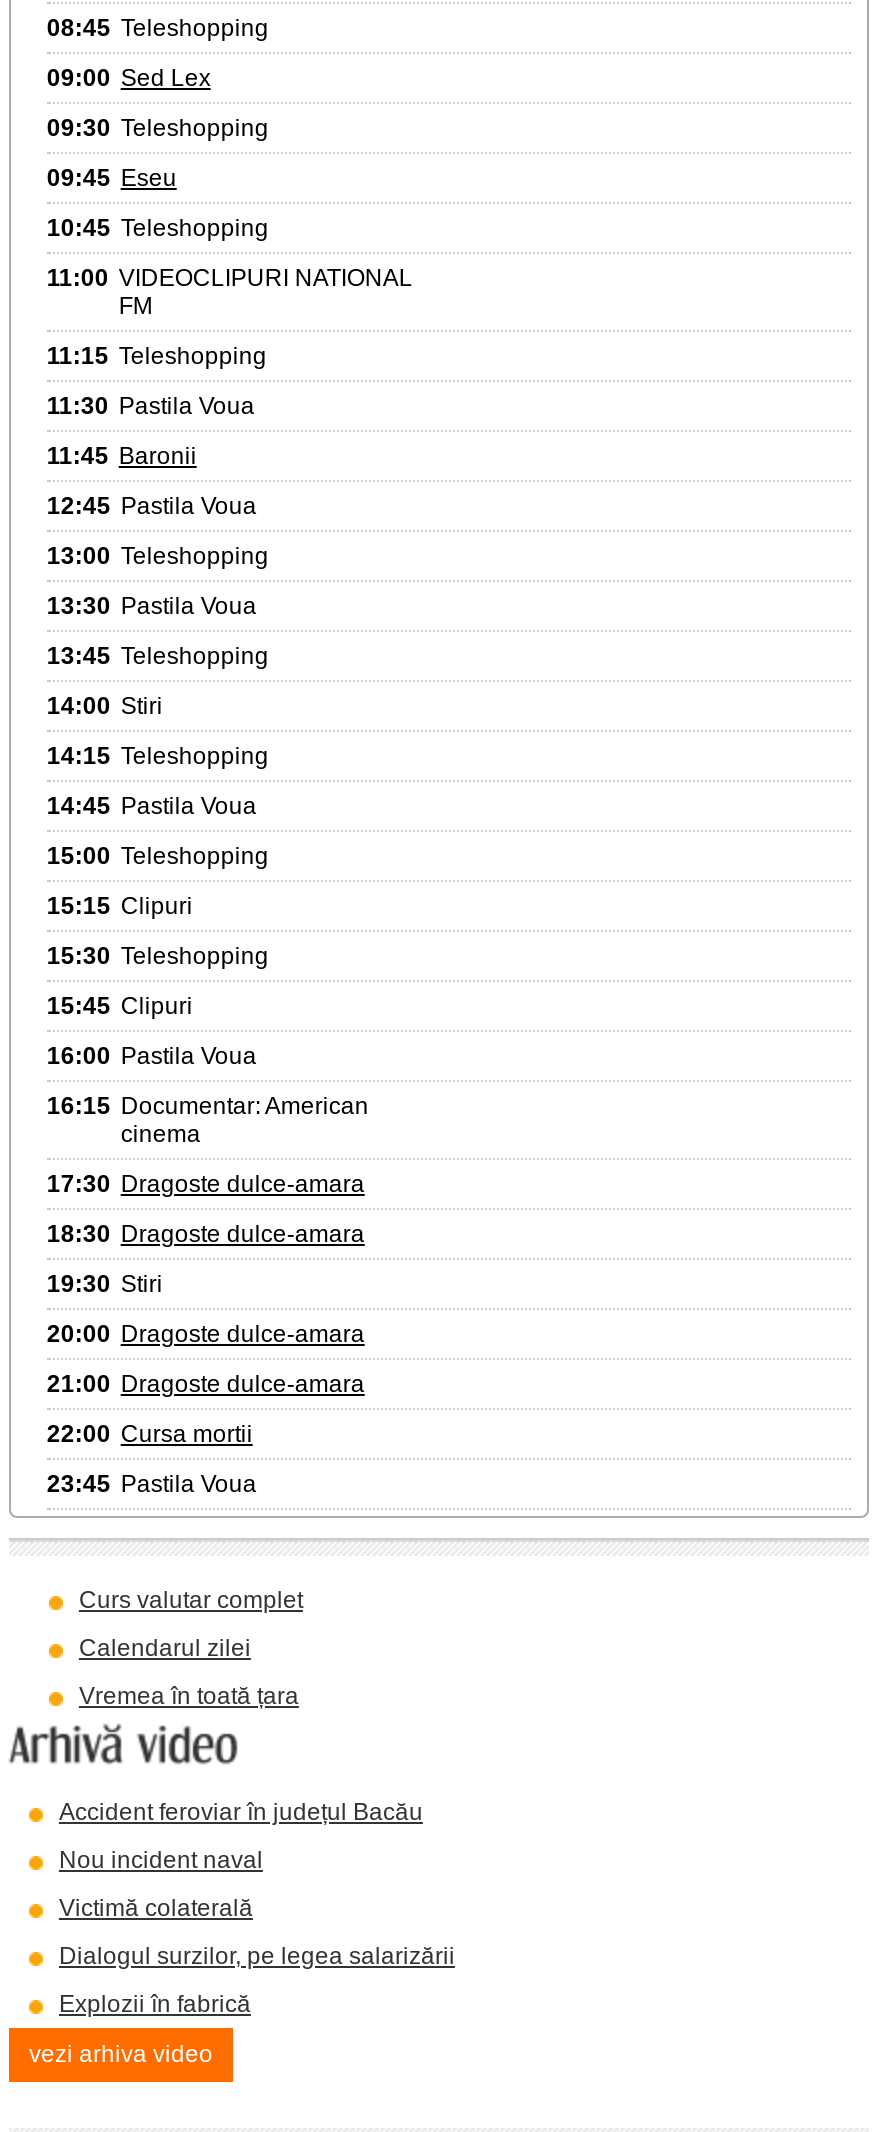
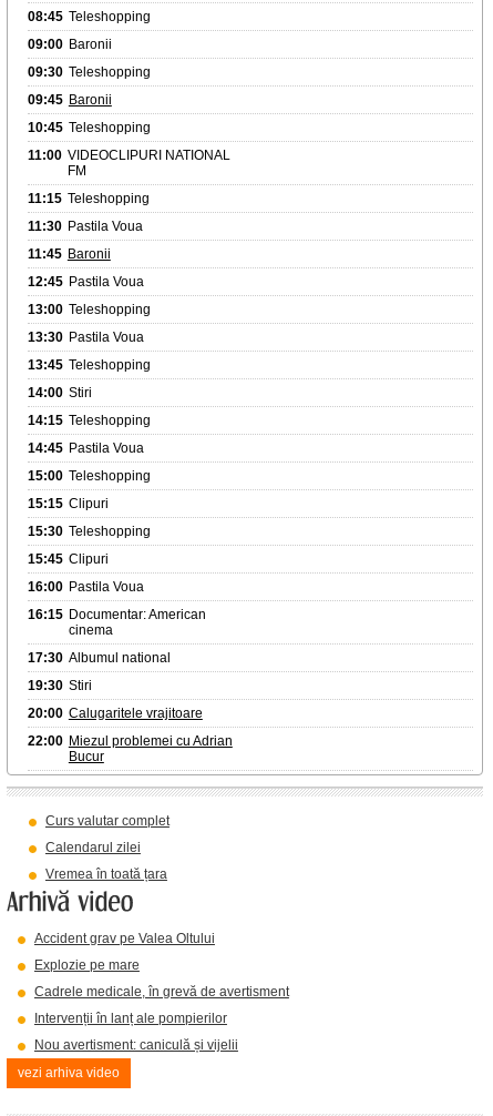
- 09:00 Sed Lex
+ 09:00 Baronii

- 09:45 Eseu
+ 09:45 Baronii

- 17:30 Dragoste dulce-amara
- 18:30 Dragoste dulce-amara
+ 17:30 Albumul national

- 20:00 Dragoste dulce-amara
- 21:00 Dragoste dulce-amara
- 22:00 Cursa mortii
- 23:45 Pastila Voua
+ 20:00 Calugaritele vrajitoare
+ 22:00 Miezul problemei cu Adrian
+ Bucur

- Accident feroviar în județul Bacău
+ Accident grav pe Valea Oltului

- Nou incident naval
+ Explozie pe mare

- Victimă colaterală
+ Cadrele medicale, în grevă de avertisment

- Dialogul surzilor, pe legea salarizării
+ Intervenții în lanț ale pompierilor

- Explozii în fabrică
+ Nou avertisment: caniculă și vijelii
